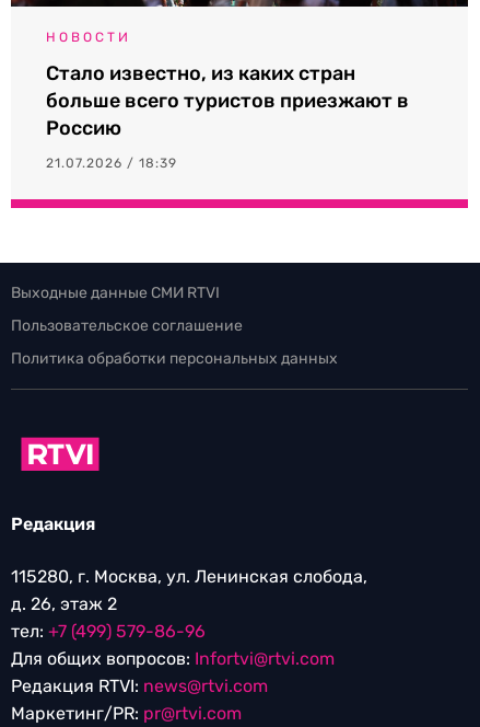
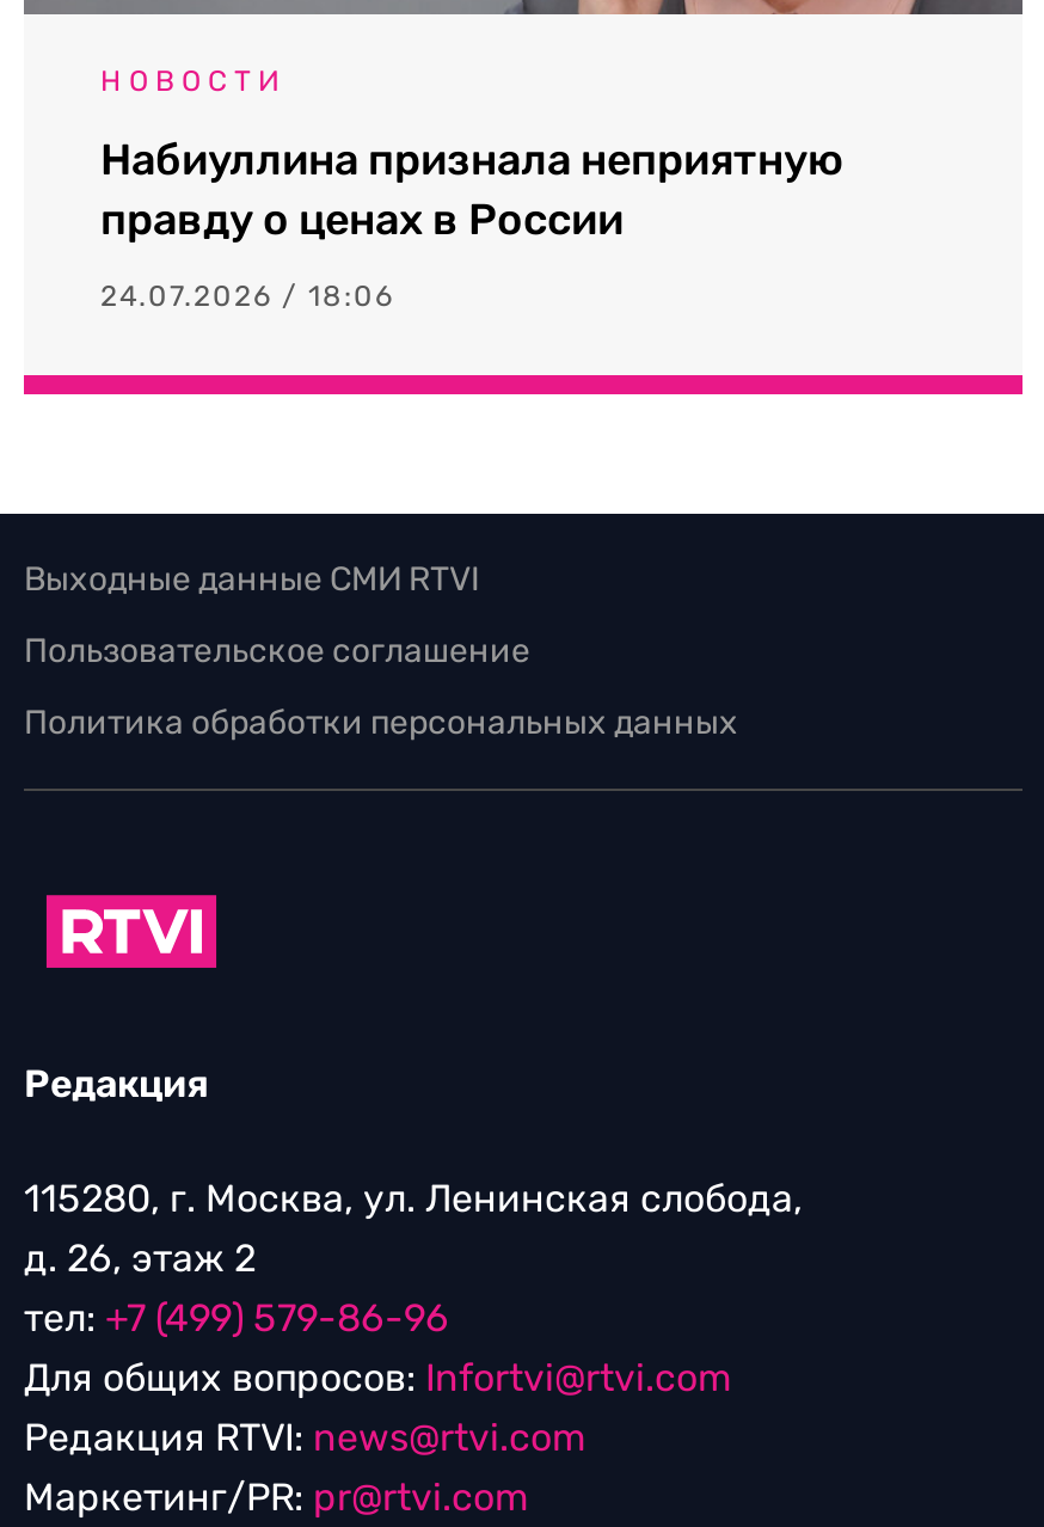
- Стало известно, из каких стран
- больше всего туристов приезжают в
- Россию
+ Набиуллина признала неприятную
+ правду о ценах в России

- 21.07.2026 / 18:39
+ 24.07.2026 / 18:06
